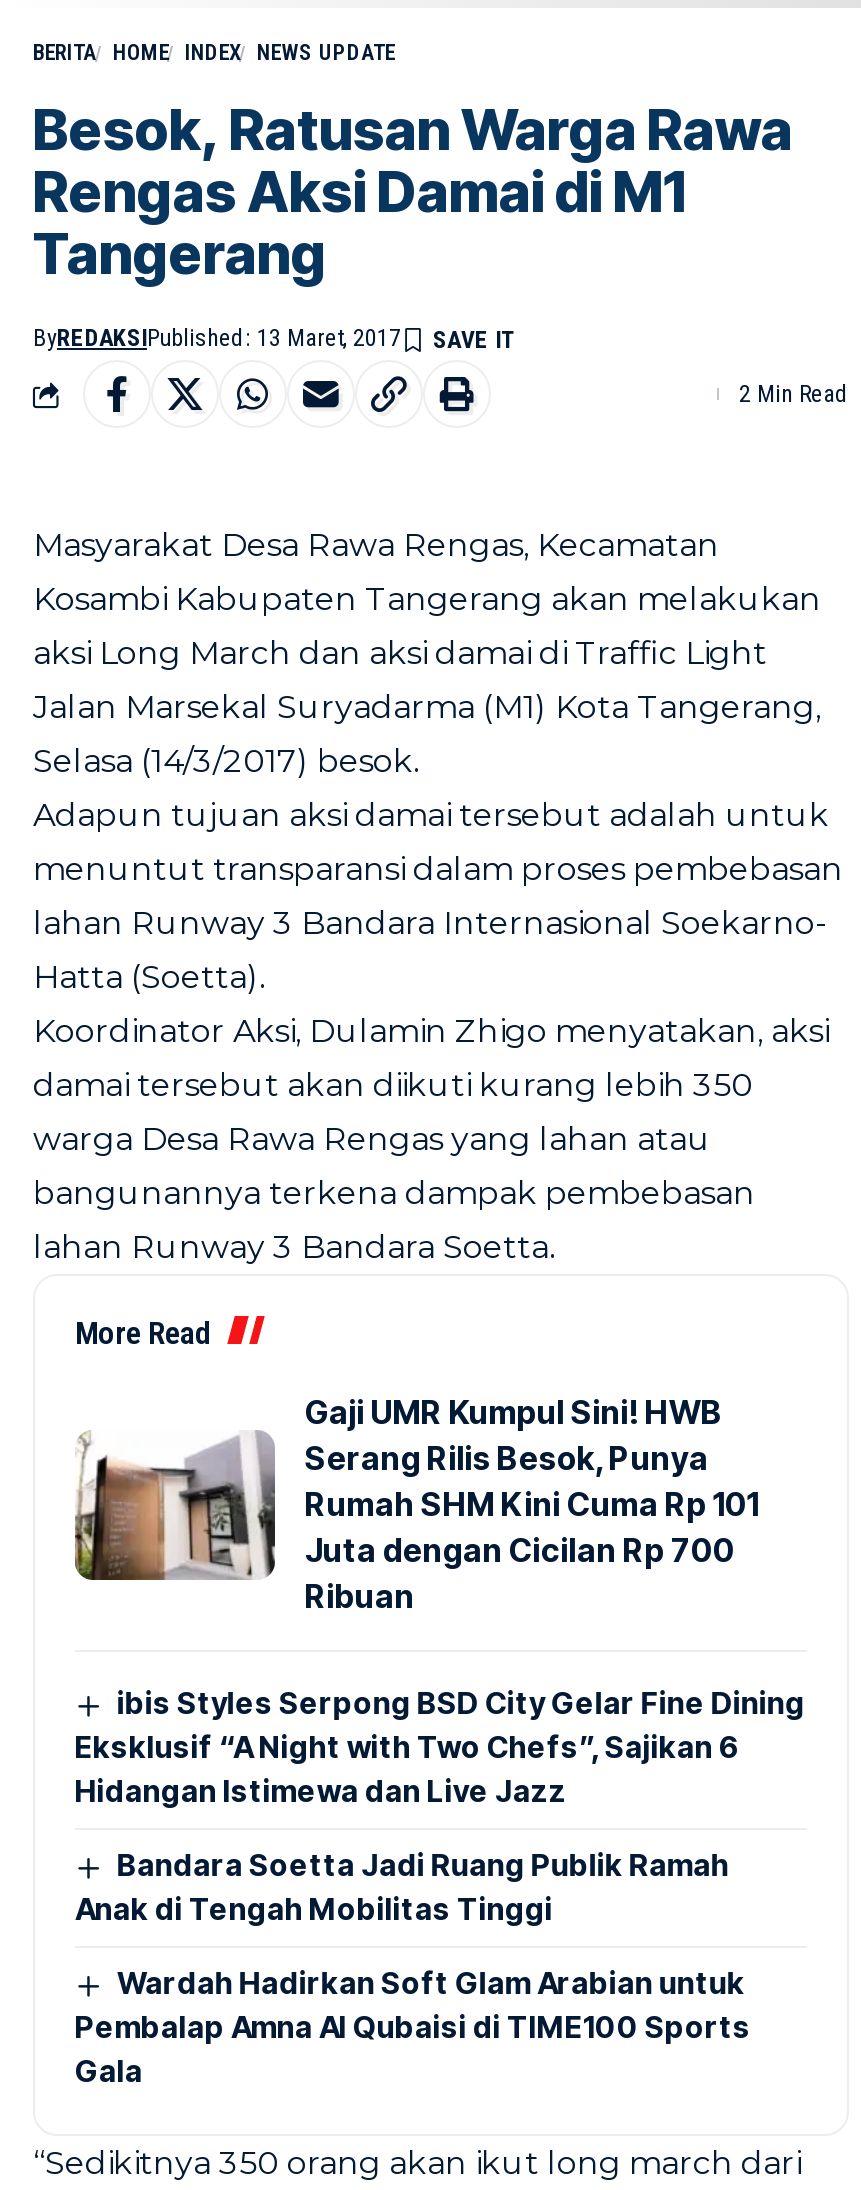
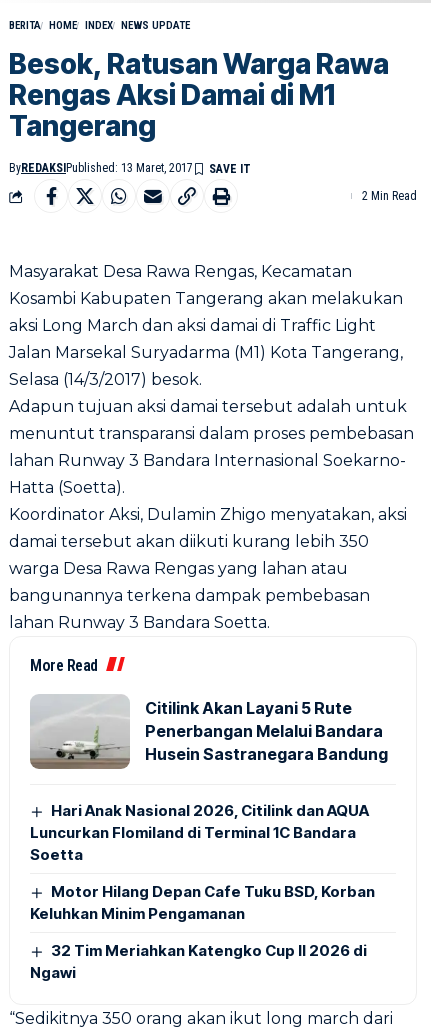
- [image]
- Gaji UMR Kumpul Sini! HWB
- Serang Rilis Besok, Punya
- Rumah SHM Kini Cuma Rp 101
- Juta dengan Cicilan Rp 700
- Ribuan
+ [image]
+ Citilink Akan Layani 5 Rute
+ Penerbangan Melalui Bandara
+ Husein Sastranegara Bandung

- ibis Styles Serpong BSD City Gelar Fine Dining
- Eksklusif “A Night with Two Chefs”, Sajikan 6
- Hidangan Istimewa dan Live Jazz
+ Hari Anak Nasional 2026, Citilink dan AQUA
+ Luncurkan Flomiland di Terminal 1C Bandara
+ Soetta

- Bandara Soetta Jadi Ruang Publik Ramah
- Anak di Tengah Mobilitas Tinggi
+ Motor Hilang Depan Cafe Tuku BSD, Korban
+ Keluhkan Minim Pengamanan

- Wardah Hadirkan Soft Glam Arabian untuk
- Pembalap Amna Al Qubaisi di TIME100 Sports
- Gala
+ 32 Tim Meriahkan Katengko Cup II 2026 di
+ Ngawi
